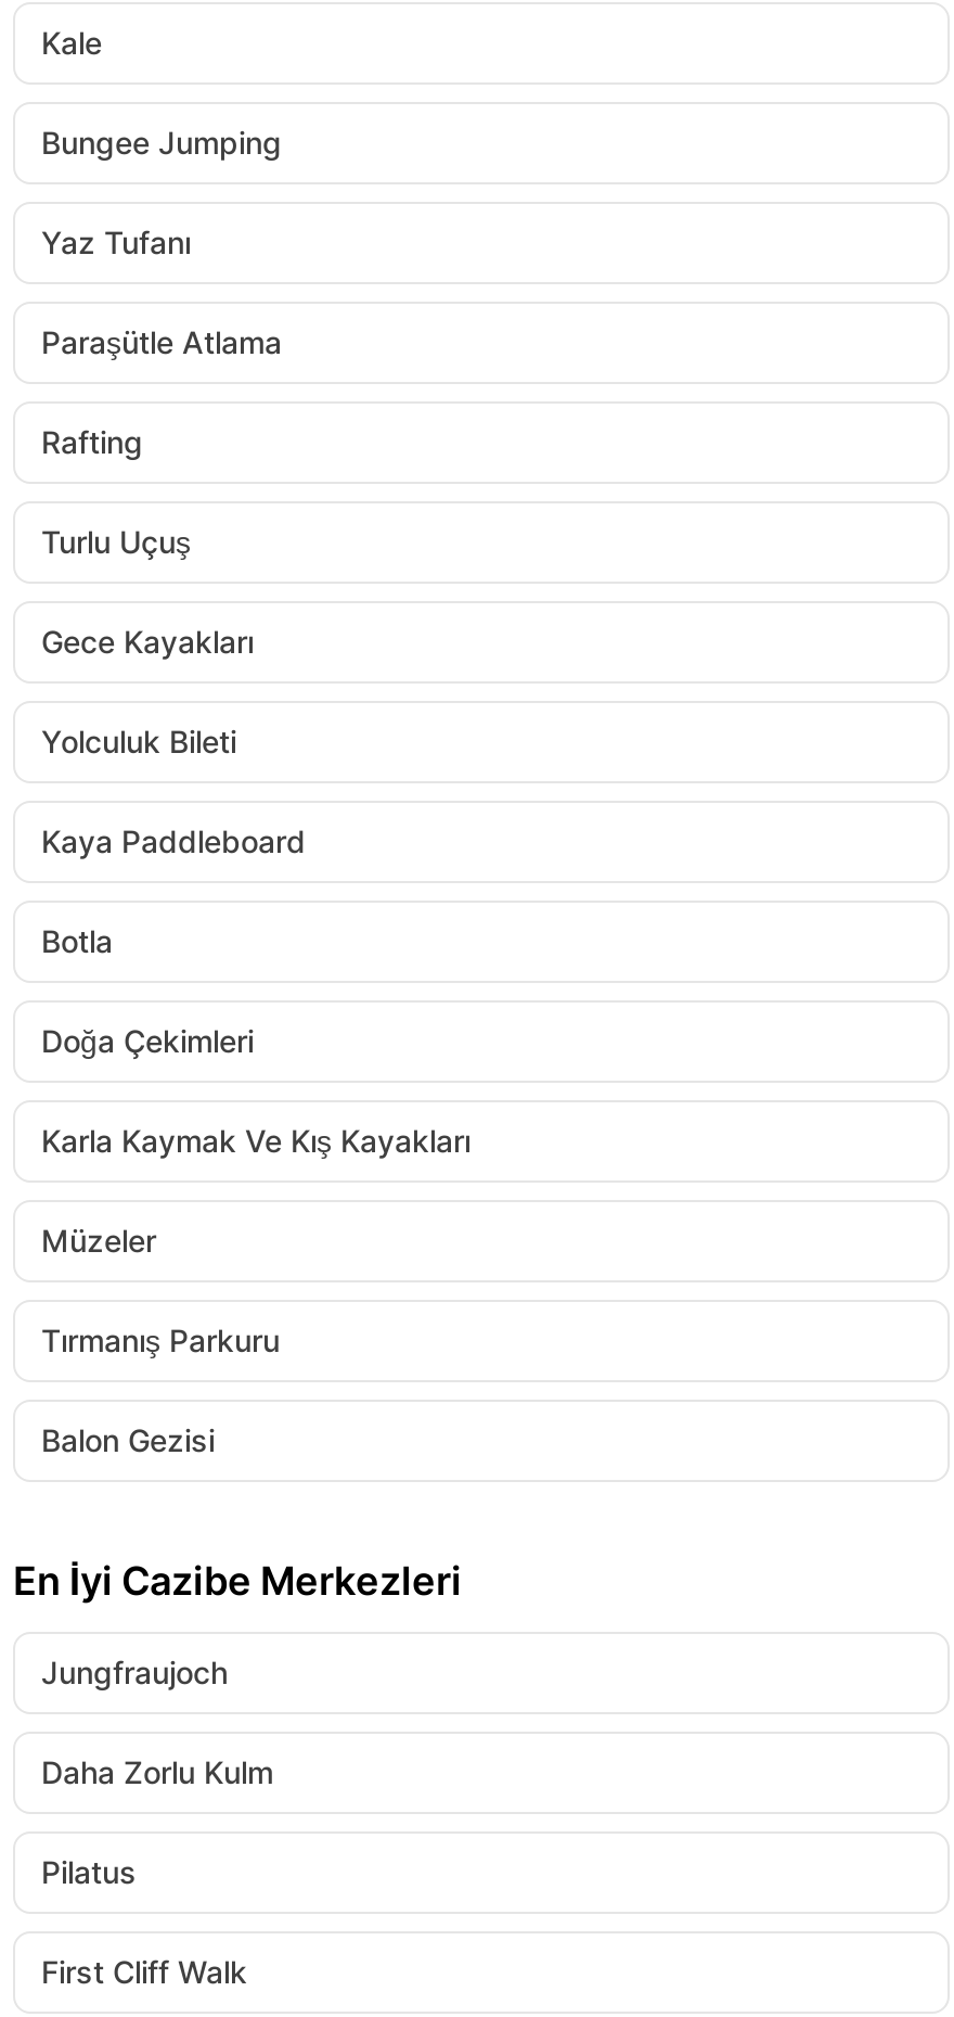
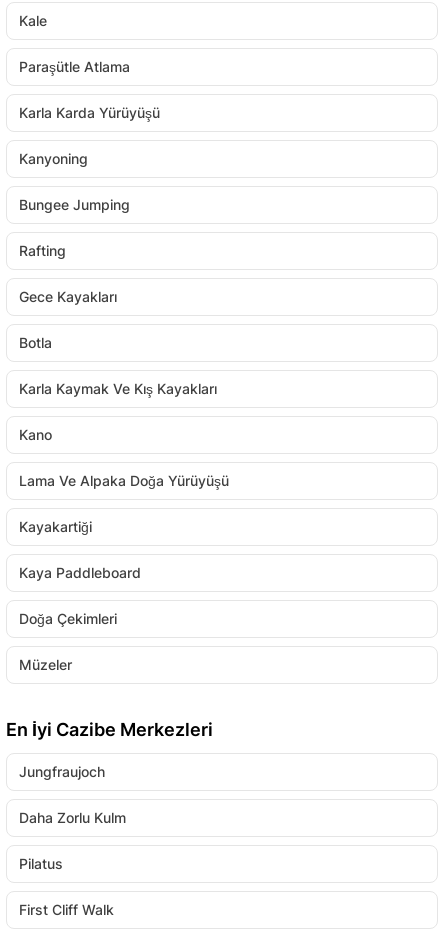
moved down: Bungee Jumping

- Yaz Tufanı

moved up: Paraşütle Atlama

+ Karla Karda Yürüyüşü
+ Kanyoning

moved down: Rafting

- Turlu Uçuş

- Yolculuk Bileti

moved down: Kaya Paddleboard

moved up: Botla

moved down: Doğa Çekimleri

moved up: Karla Kaymak Ve Kış Kayakları

+ Kano
+ Lama Ve Alpaka Doğa Yürüyüşü
+ Kayakartiği

moved down: Müzeler

- Tırmanış Parkuru
- Balon Gezisi
